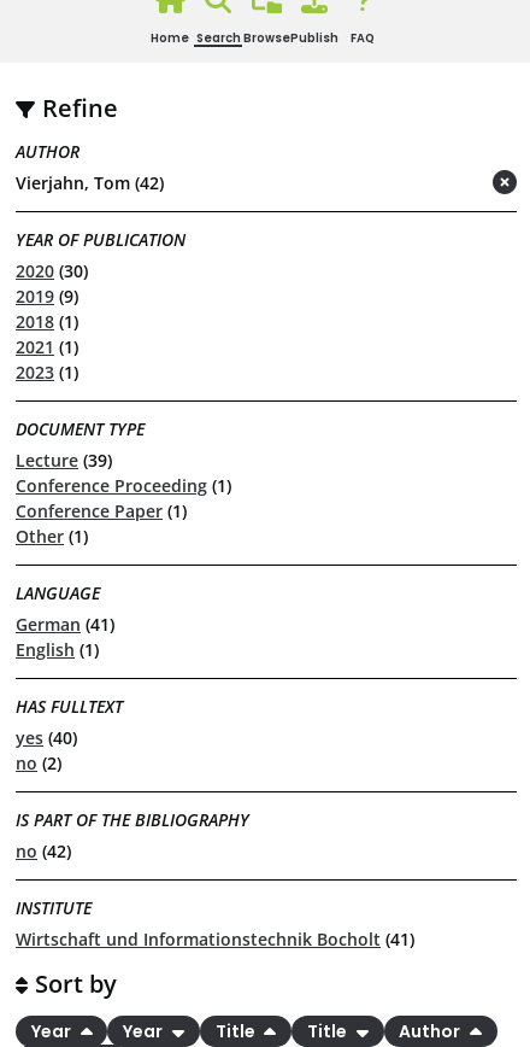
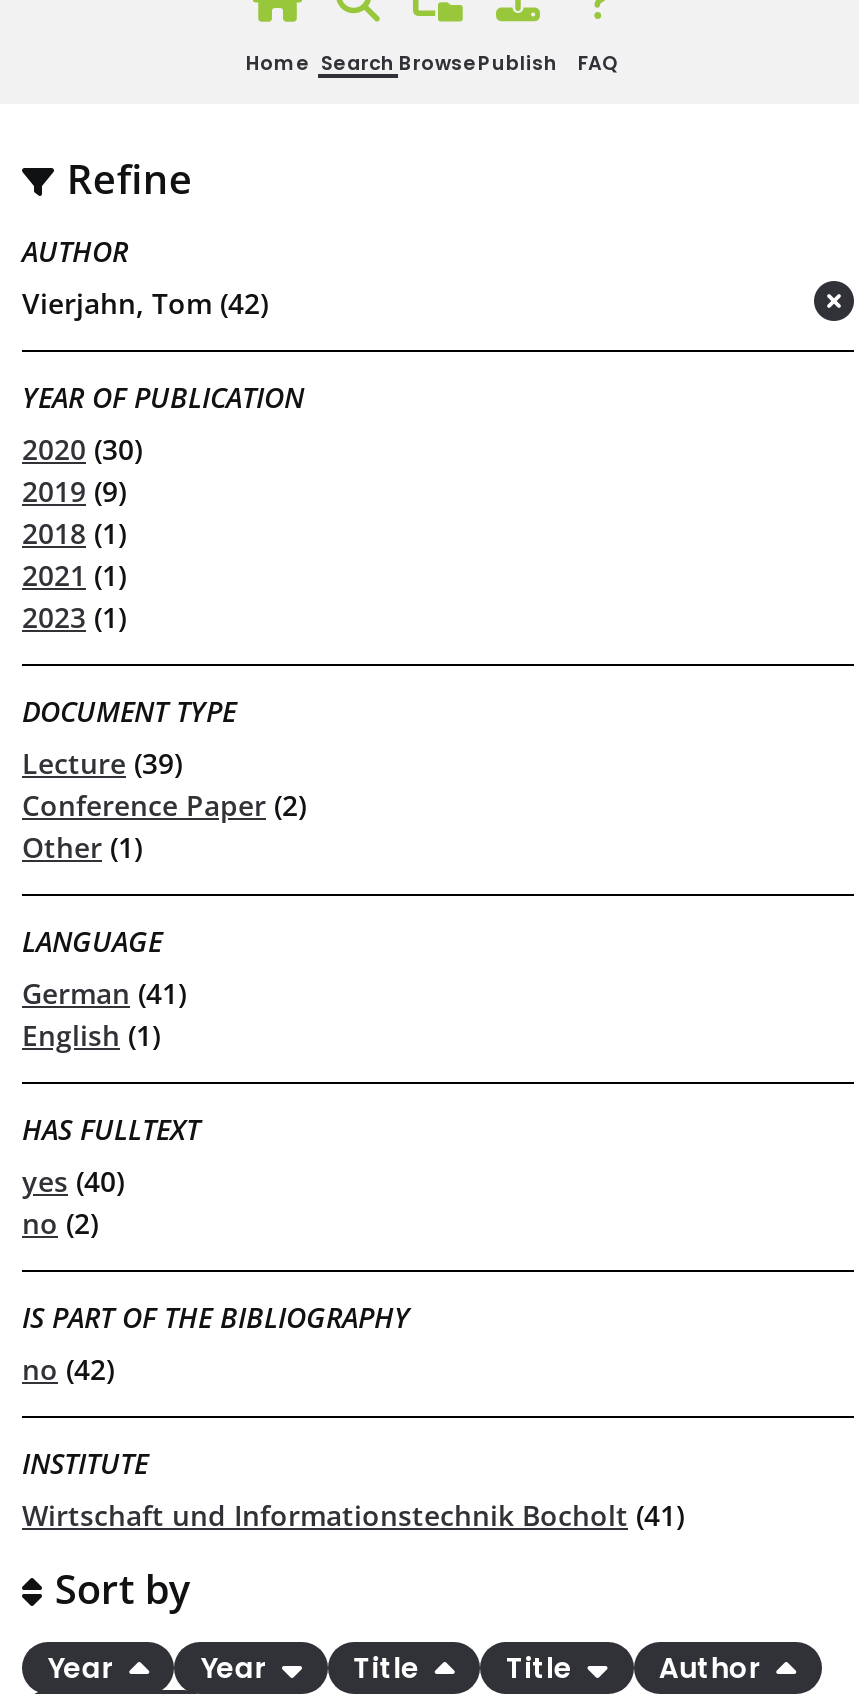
- Conference Proceeding (1)
- Conference Paper (1)
+ Conference Paper (2)
